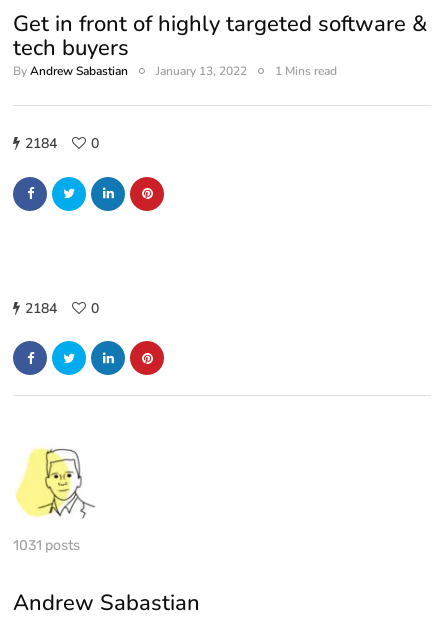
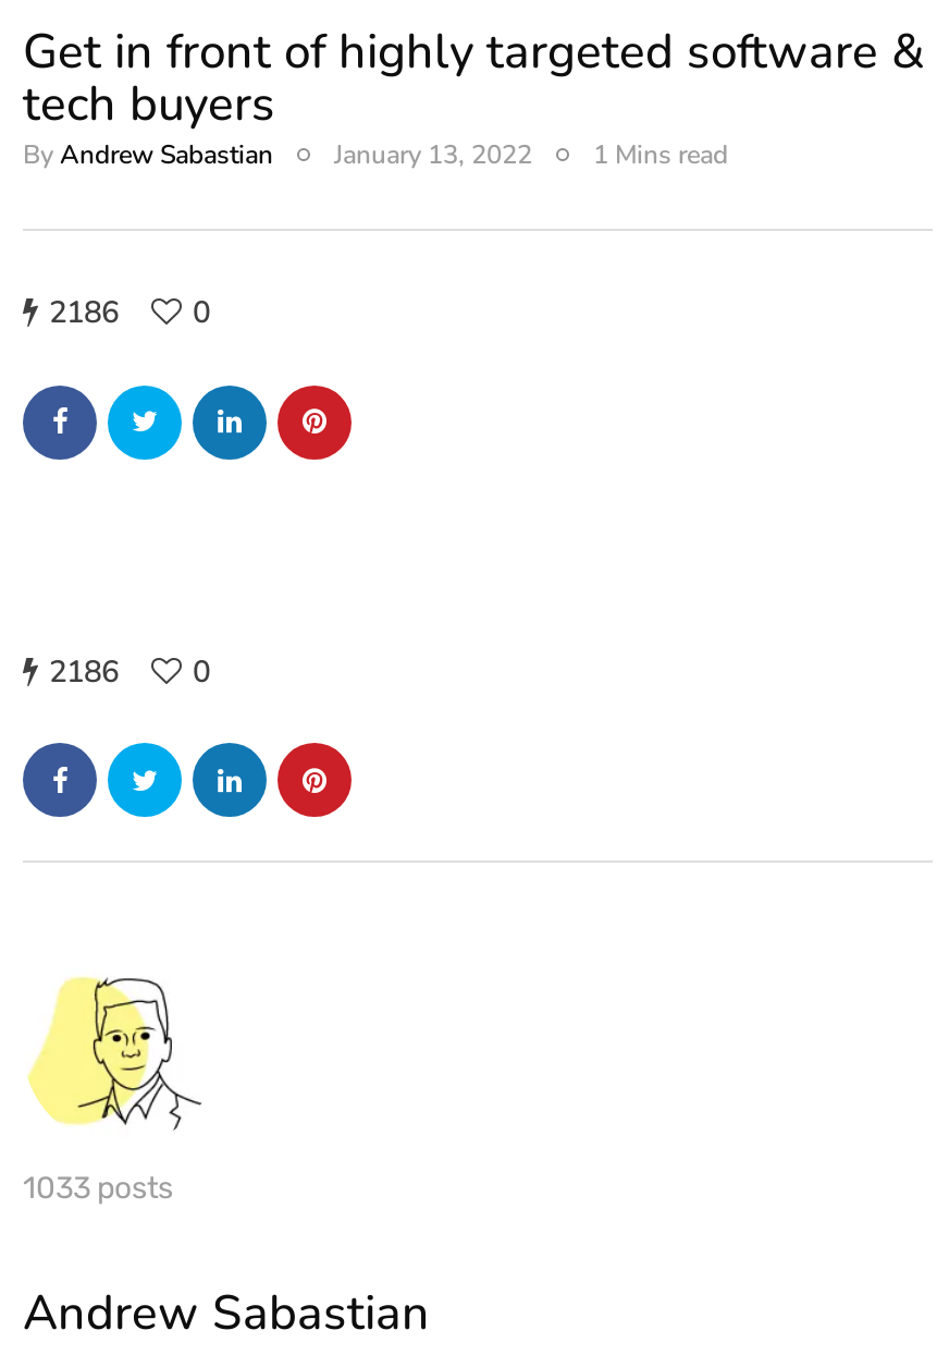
- 2184 0
+ 2186 0

- 2184 0
+ 2186 0

- 1031 posts
+ 1033 posts
